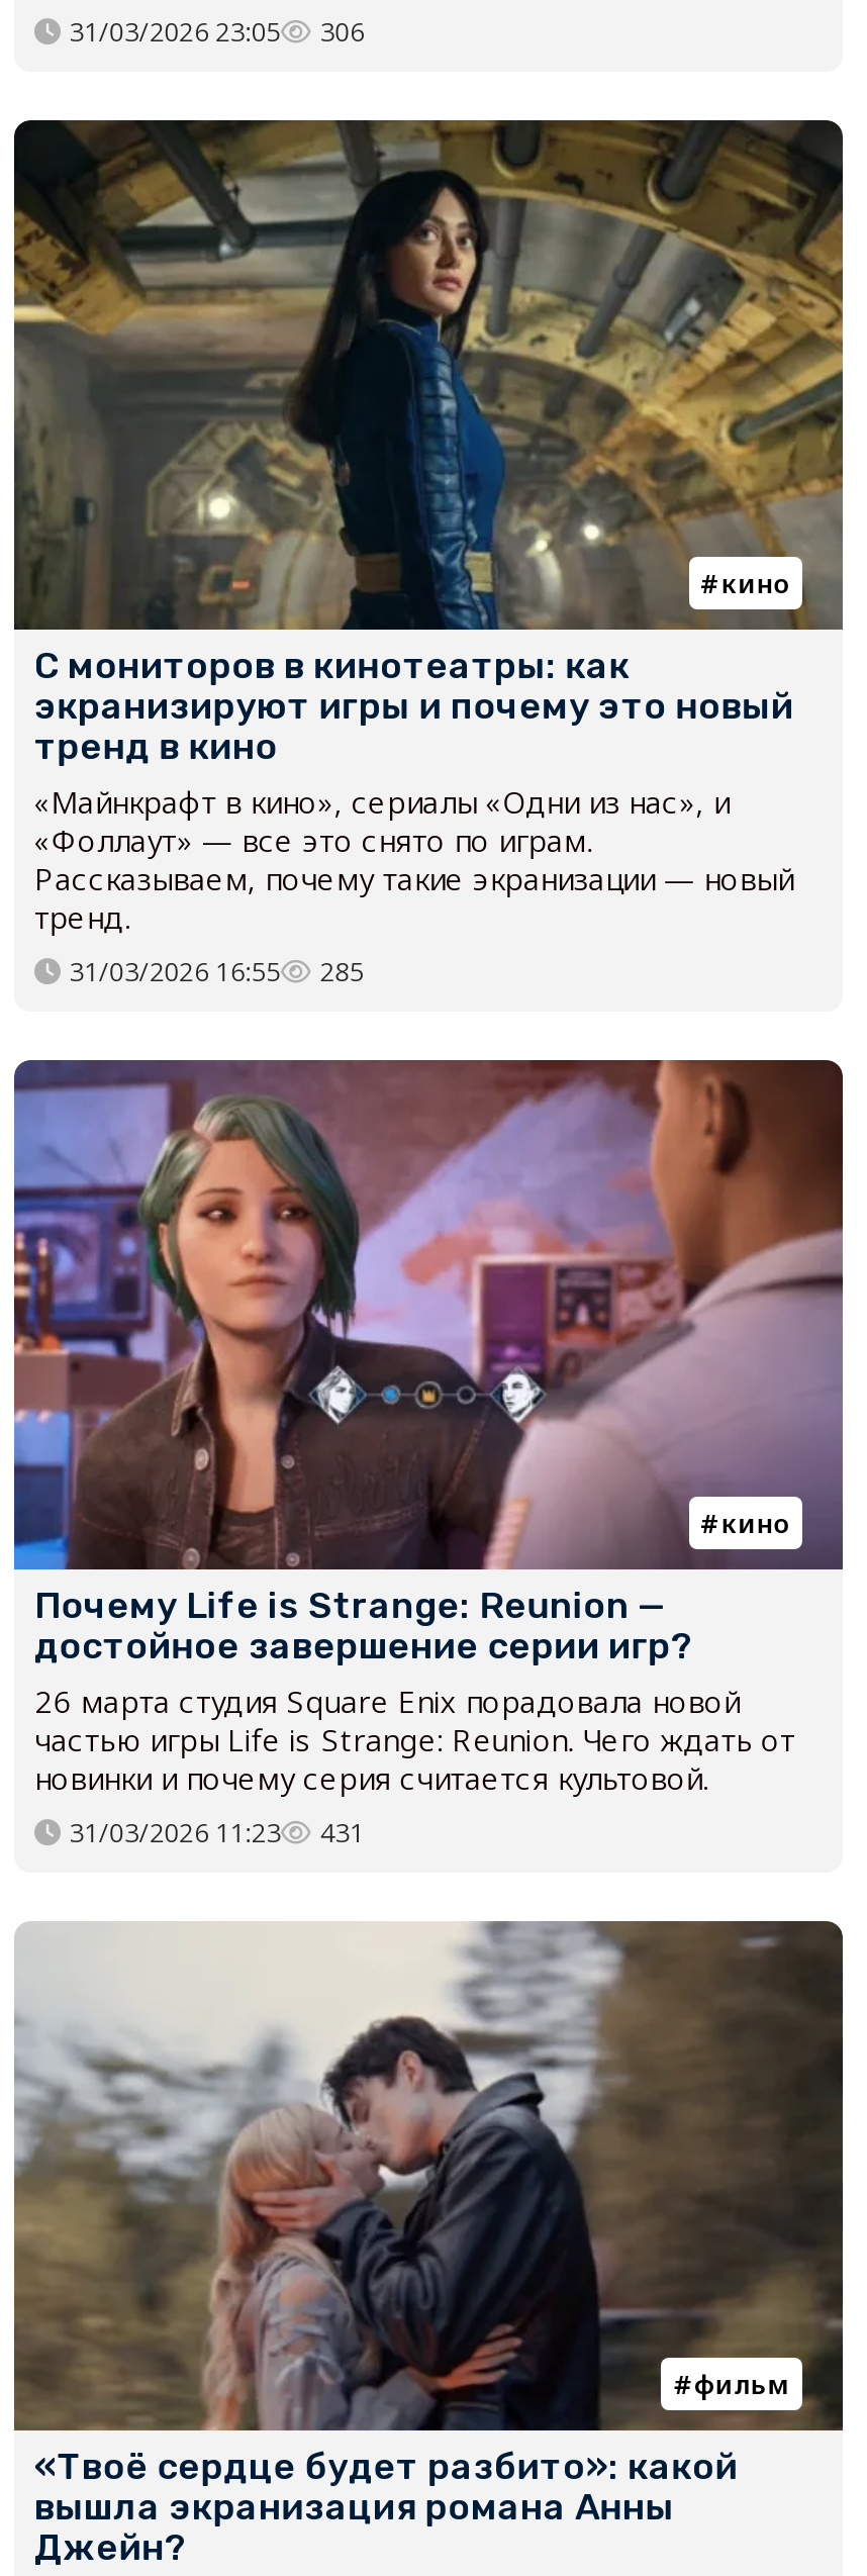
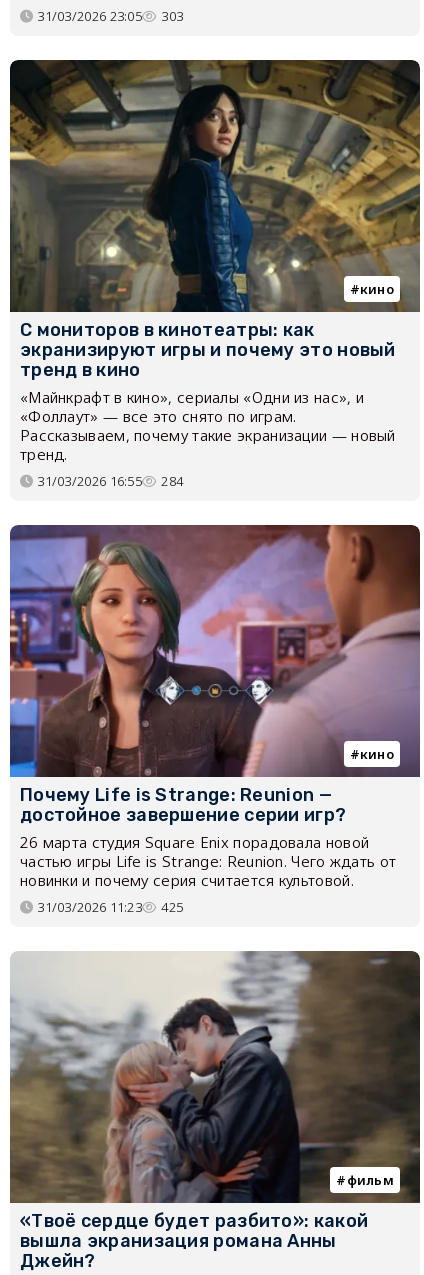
- 31/03/2026 23:05 306
+ 31/03/2026 23:05 303

- 31/03/2026 16:55 285
+ 31/03/2026 16:55 284

- 31/03/2026 11:23 431
+ 31/03/2026 11:23 425
